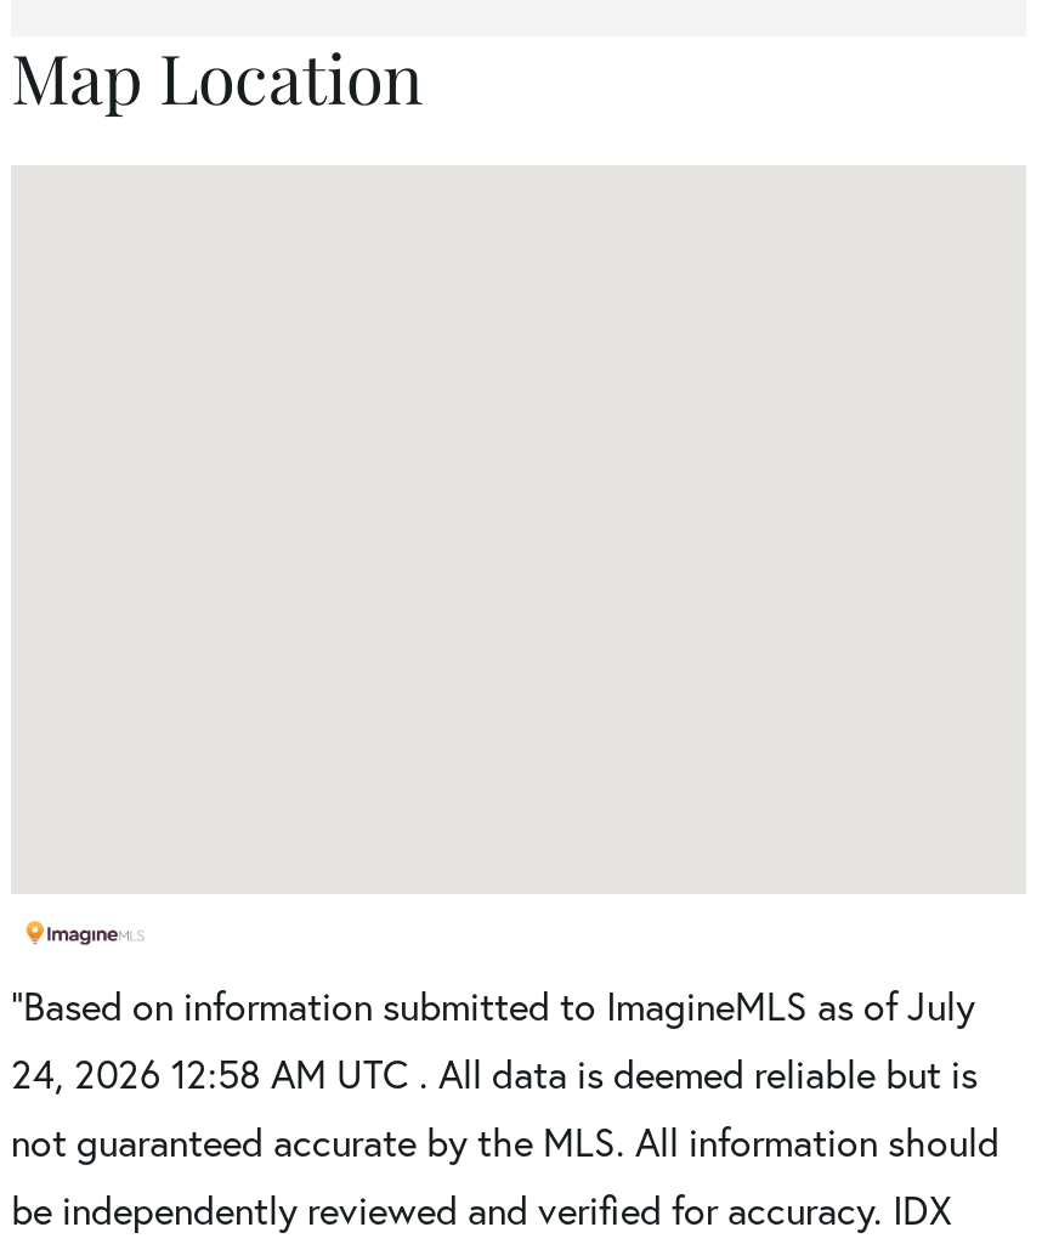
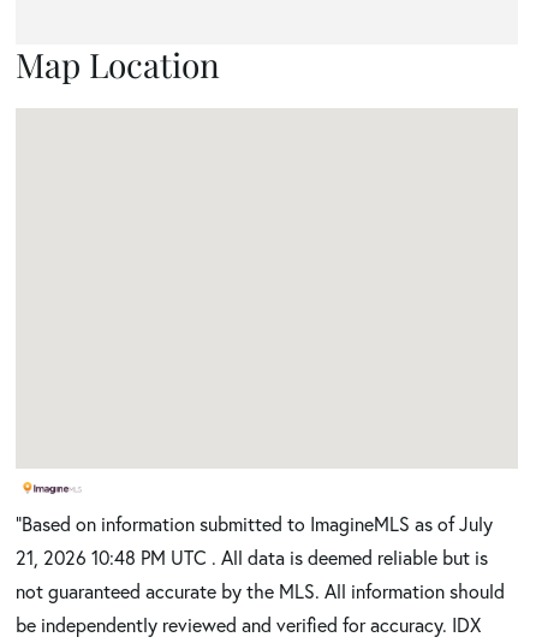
- 24, 2026 12:58 AM UTC . All data is deemed reliable but is
+ 21, 2026 10:48 PM UTC . All data is deemed reliable but is
